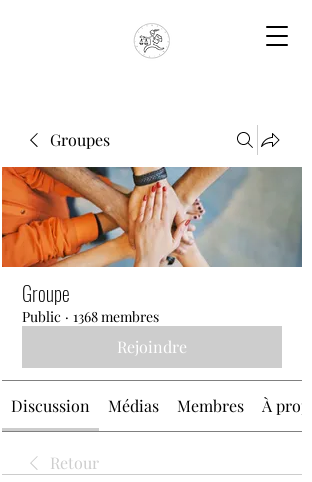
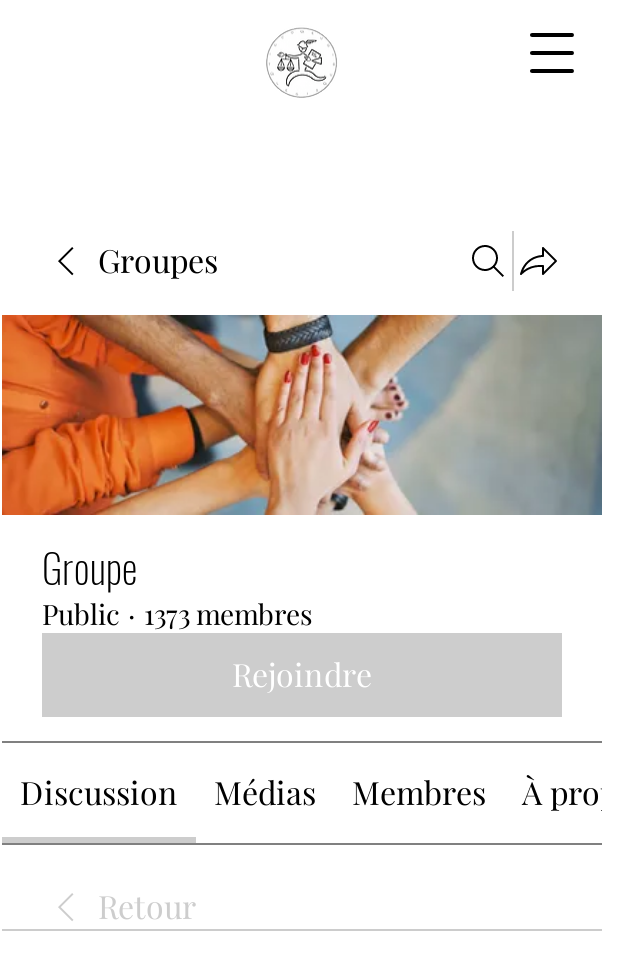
- Public · 1368 membres
+ Public · 1373 membres
